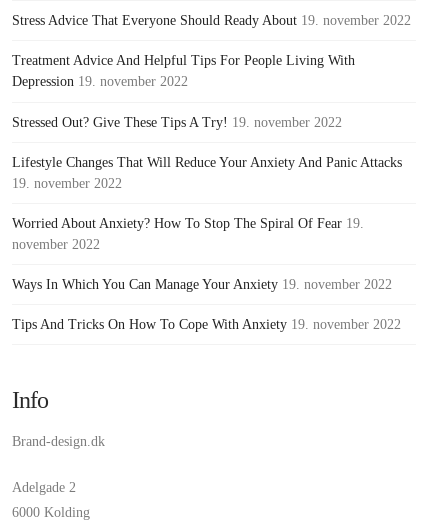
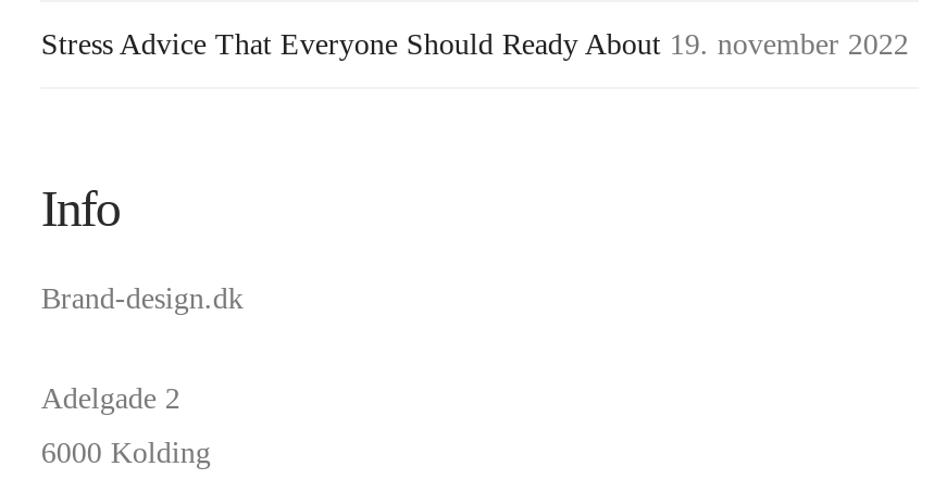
- Treatment Advice And Helpful Tips For People Living With
- Depression 19. november 2022
- Stressed Out? Give These Tips A Try! 19. november 2022
- Lifestyle Changes That Will Reduce Your Anxiety And Panic Attacks
- 19. november 2022
- Worried About Anxiety? How To Stop The Spiral Of Fear 19.
- november 2022
- Ways In Which You Can Manage Your Anxiety 19. november 2022
- Tips And Tricks On How To Cope With Anxiety 19. november 2022
